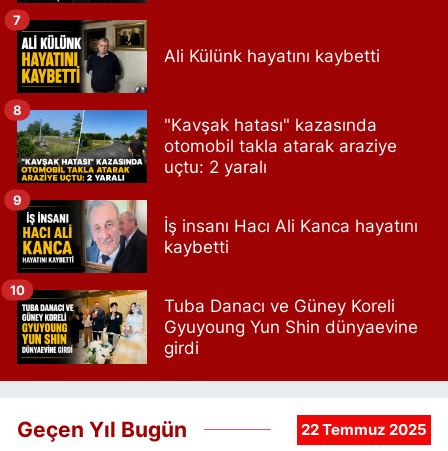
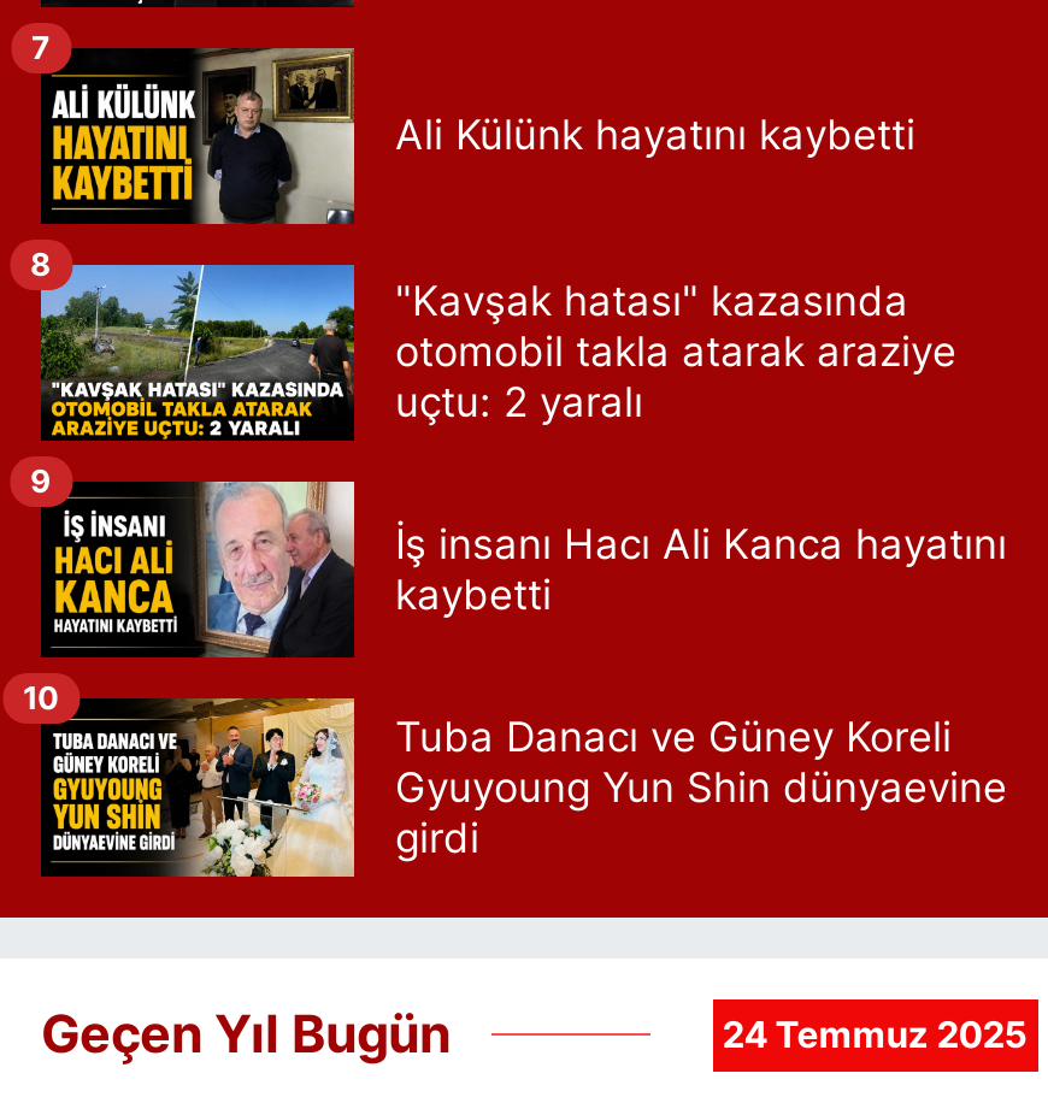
- 22 Temmuz 2025
+ 24 Temmuz 2025
